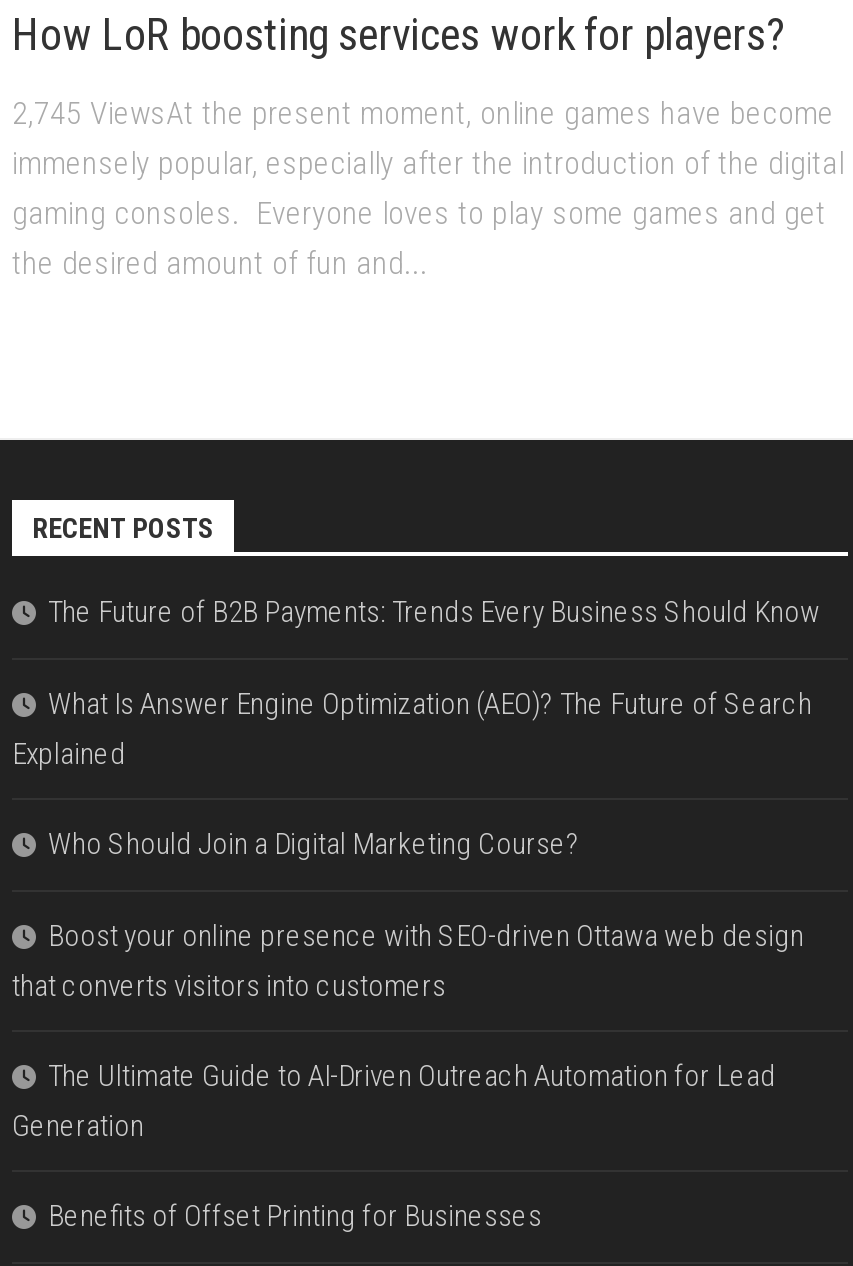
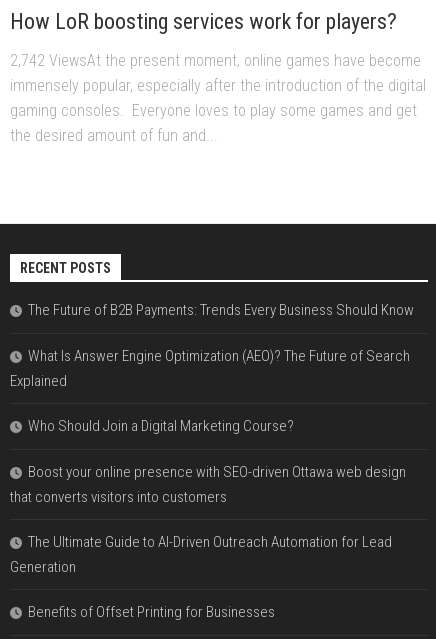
- 2,745 ViewsAt the present moment, online games have become
+ 2,742 ViewsAt the present moment, online games have become
